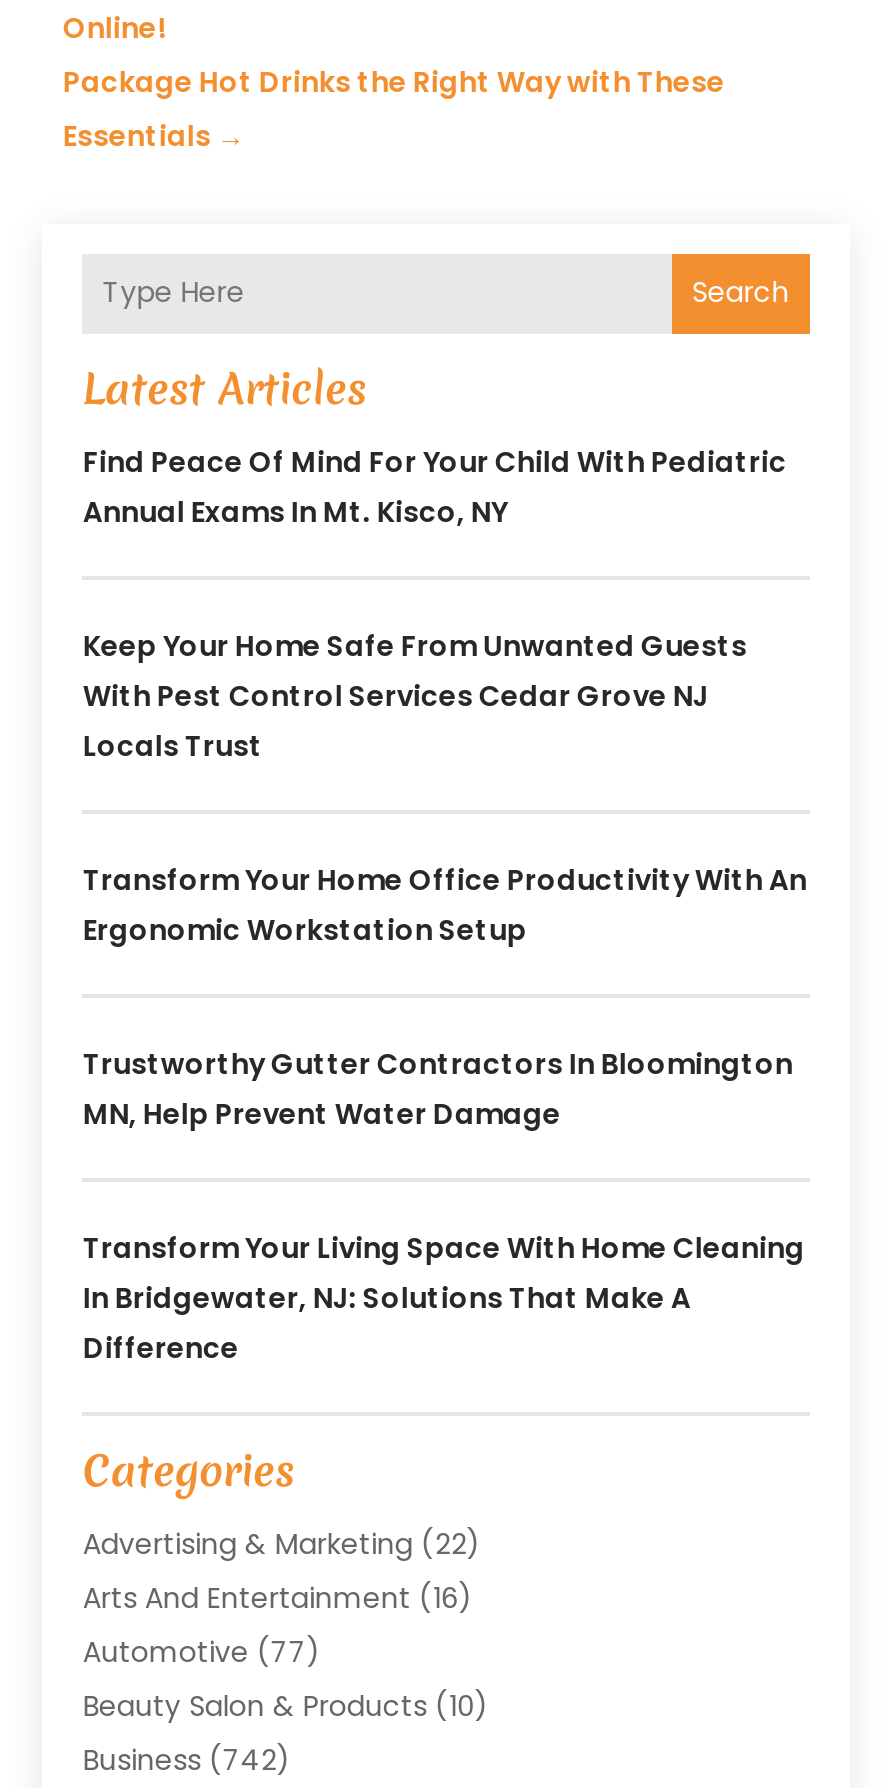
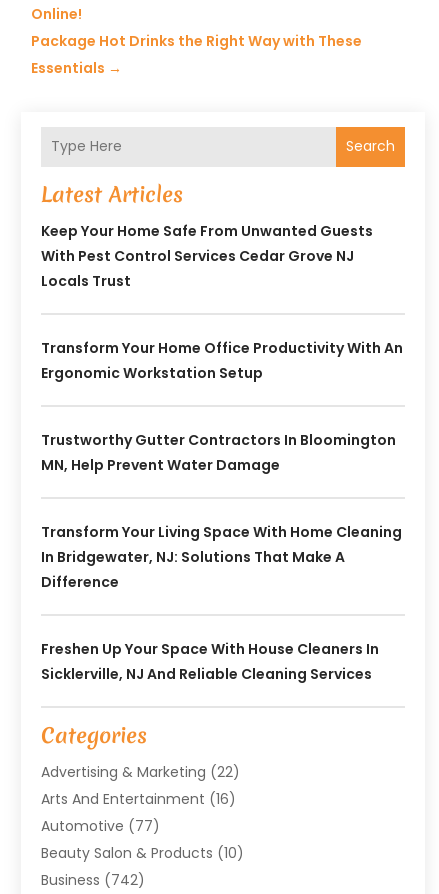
- Find Peace Of Mind For Your Child With Pediatric
- Annual Exams In Mt. Kisco, NY

moved up: Keep Your Home Safe From Unwanted Guests | With Pest Control Services Cedar Grove NJ | Locals Trust | ... | In Bridgewater, NJ: Solutions That Make A | Difference

+ Freshen Up Your Space With House Cleaners In
+ Sicklerville, NJ And Reliable Cleaning Services
